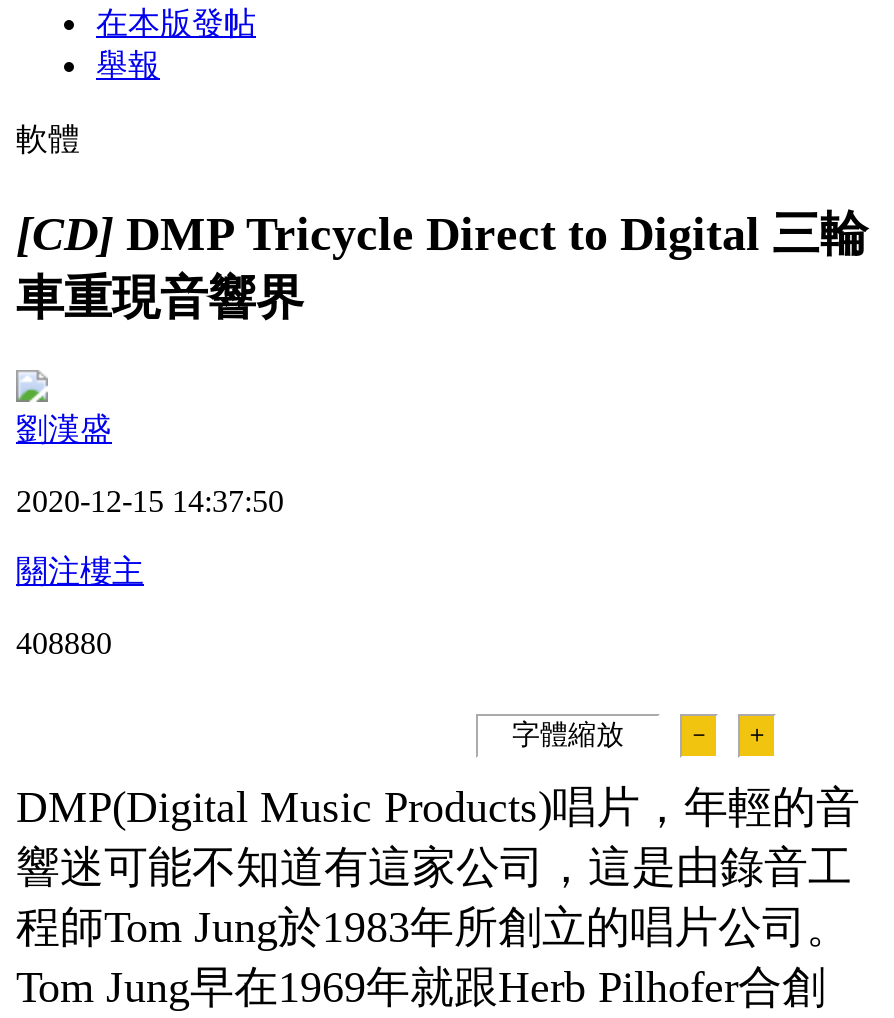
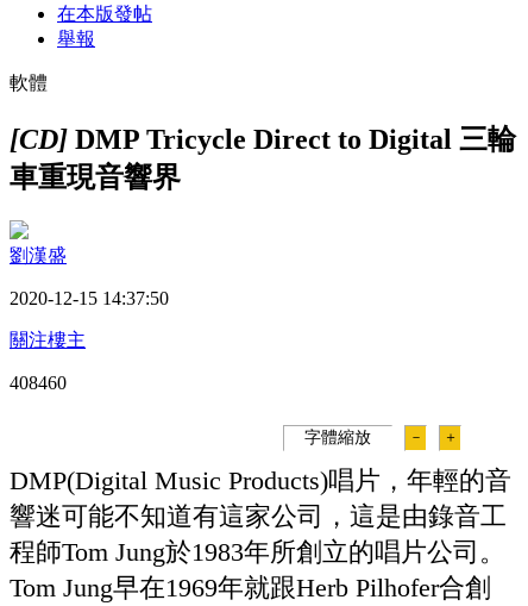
- 408880
+ 408460
